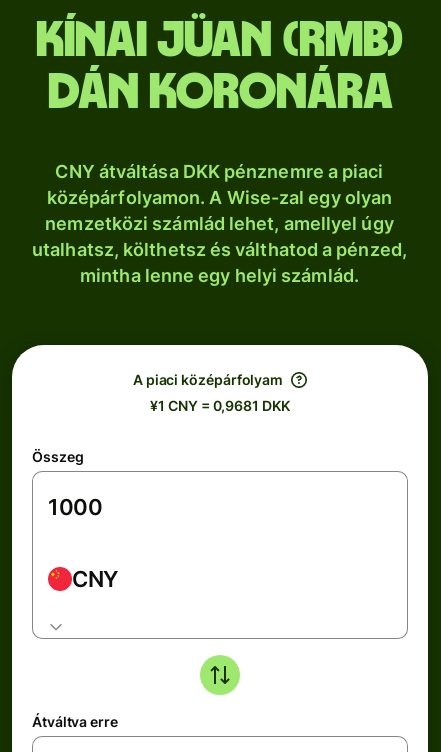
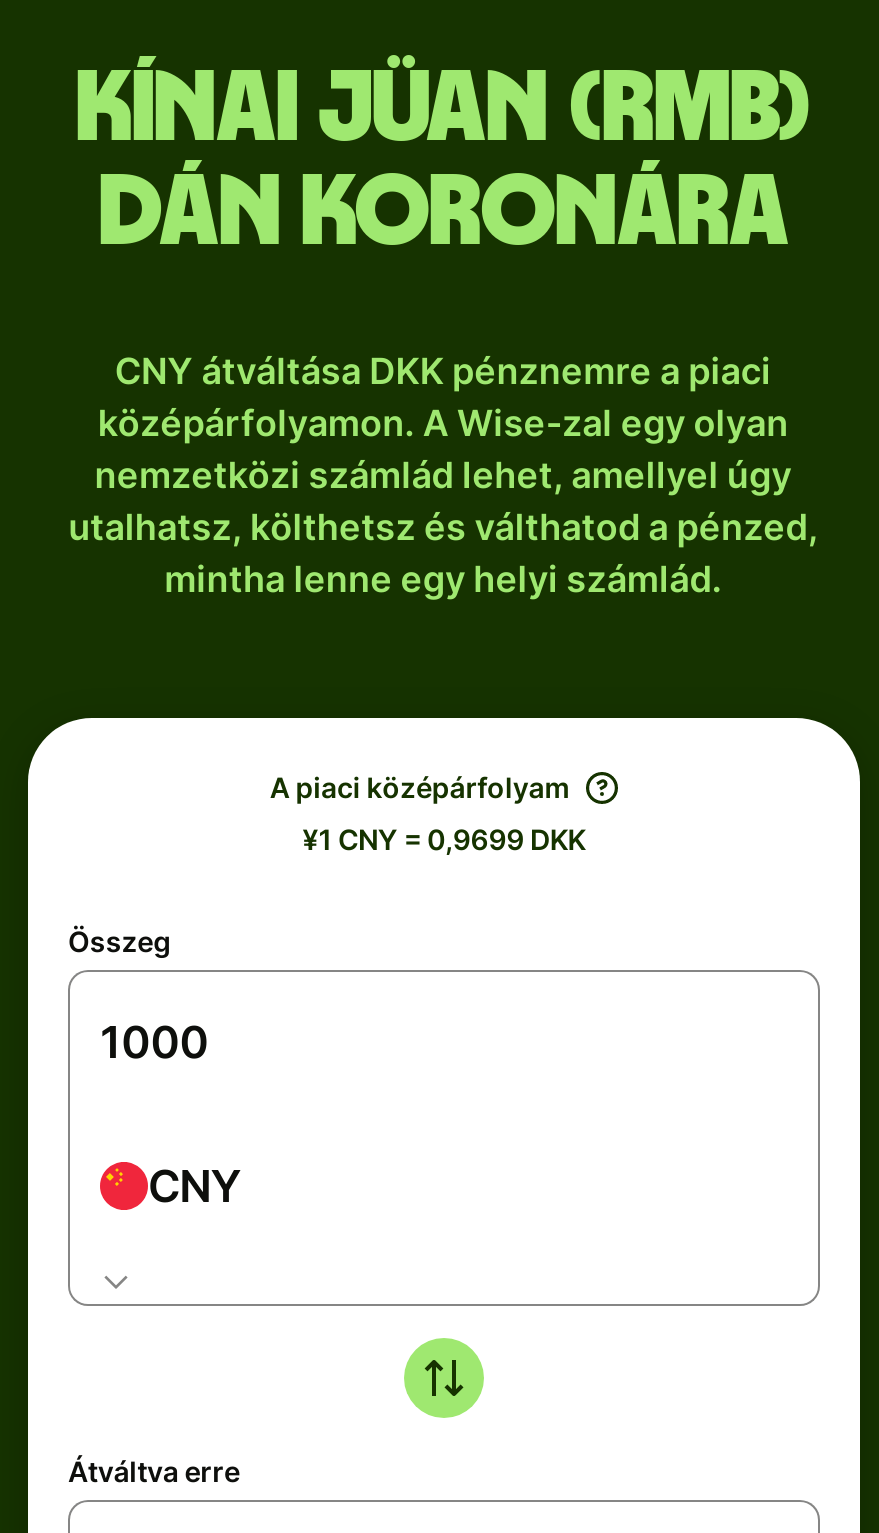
- ¥1 CNY = 0,9681 DKK
+ ¥1 CNY = 0,9699 DKK
